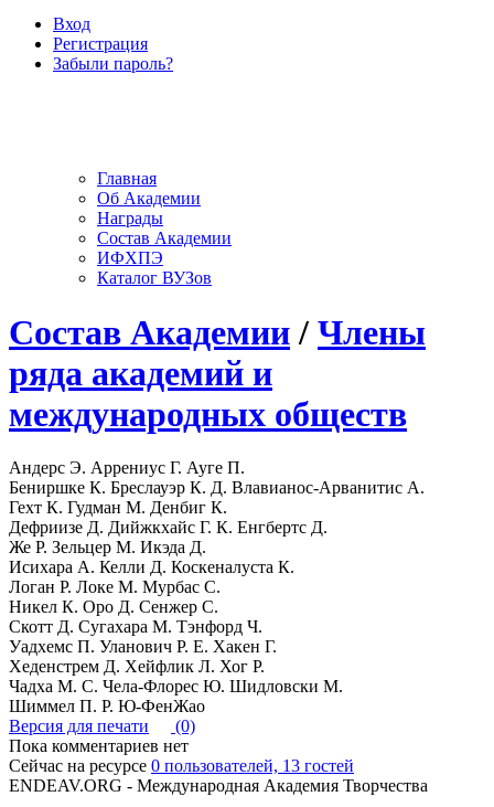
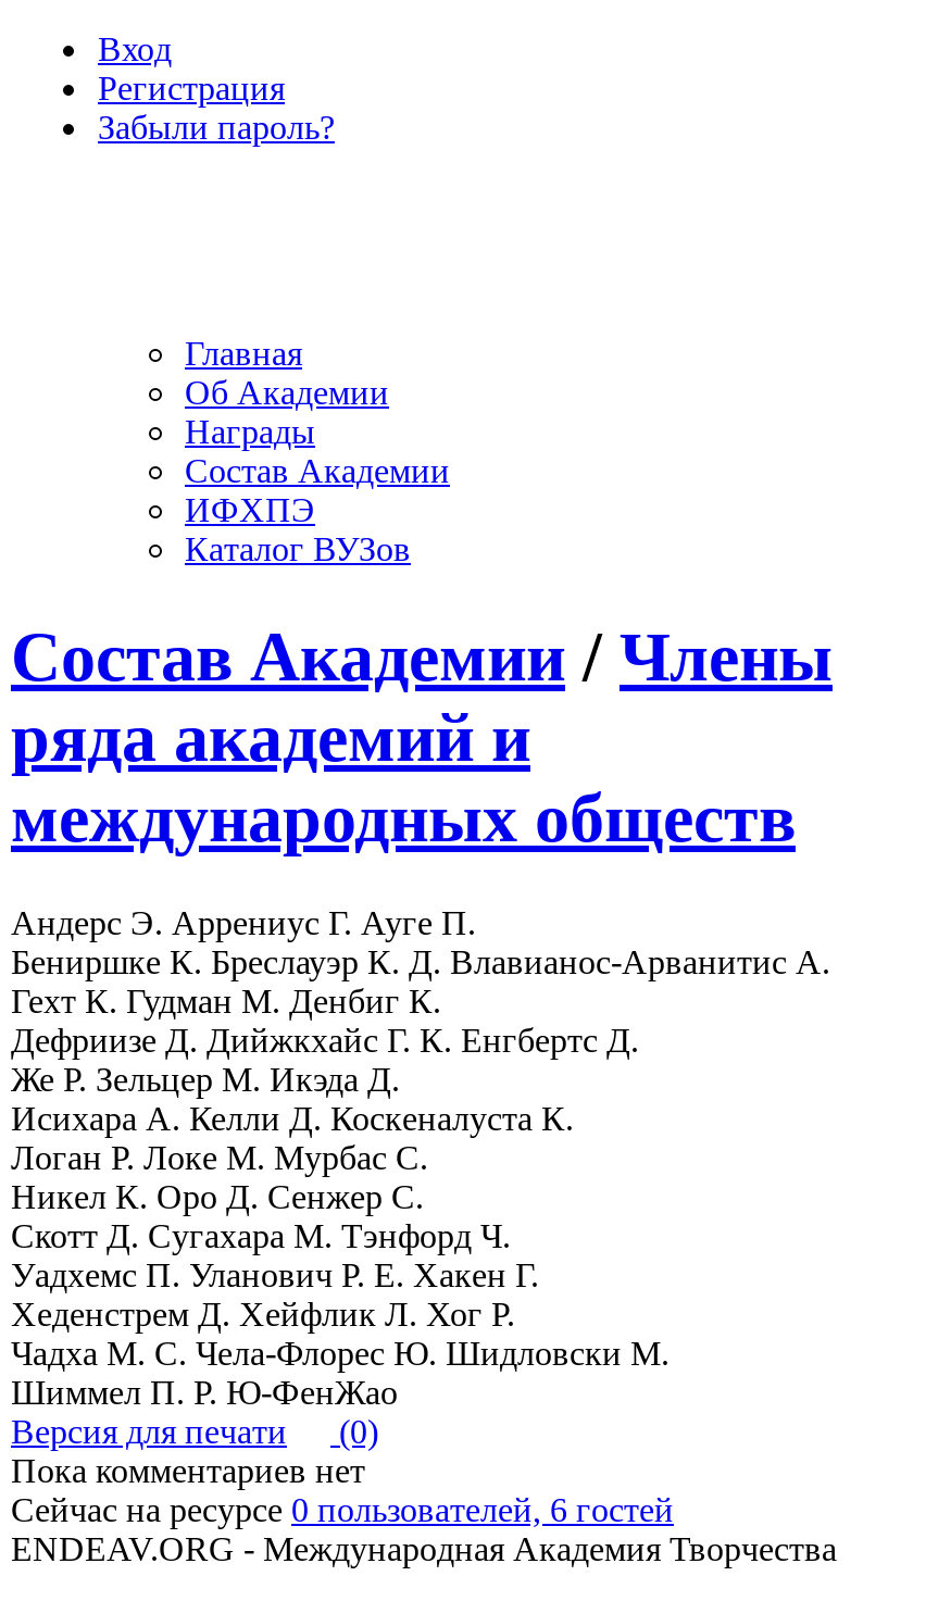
- Сейчас на ресурсе 0 пользователей, 13 гостей
+ Сейчас на ресурсе 0 пользователей, 6 гостей
